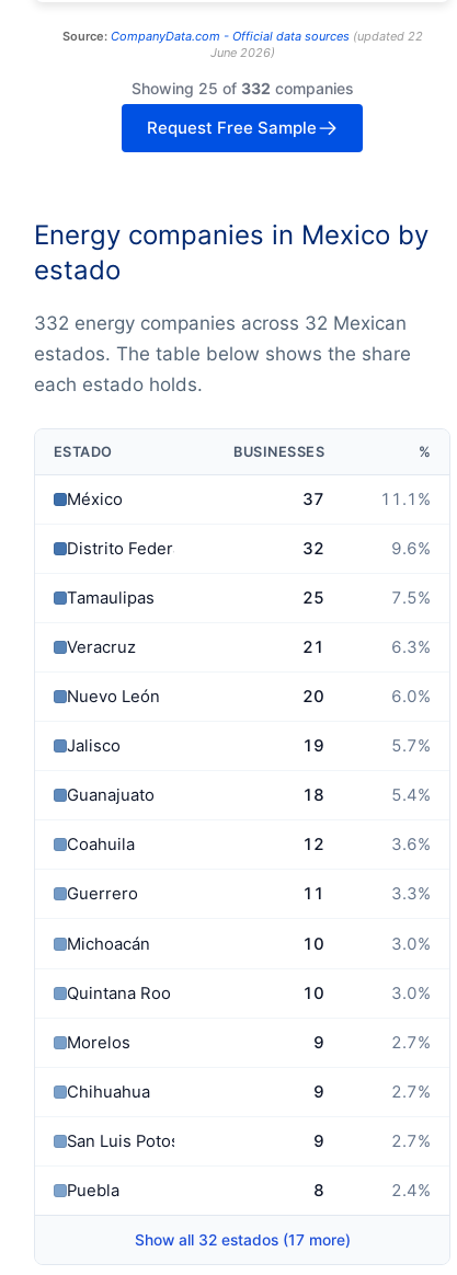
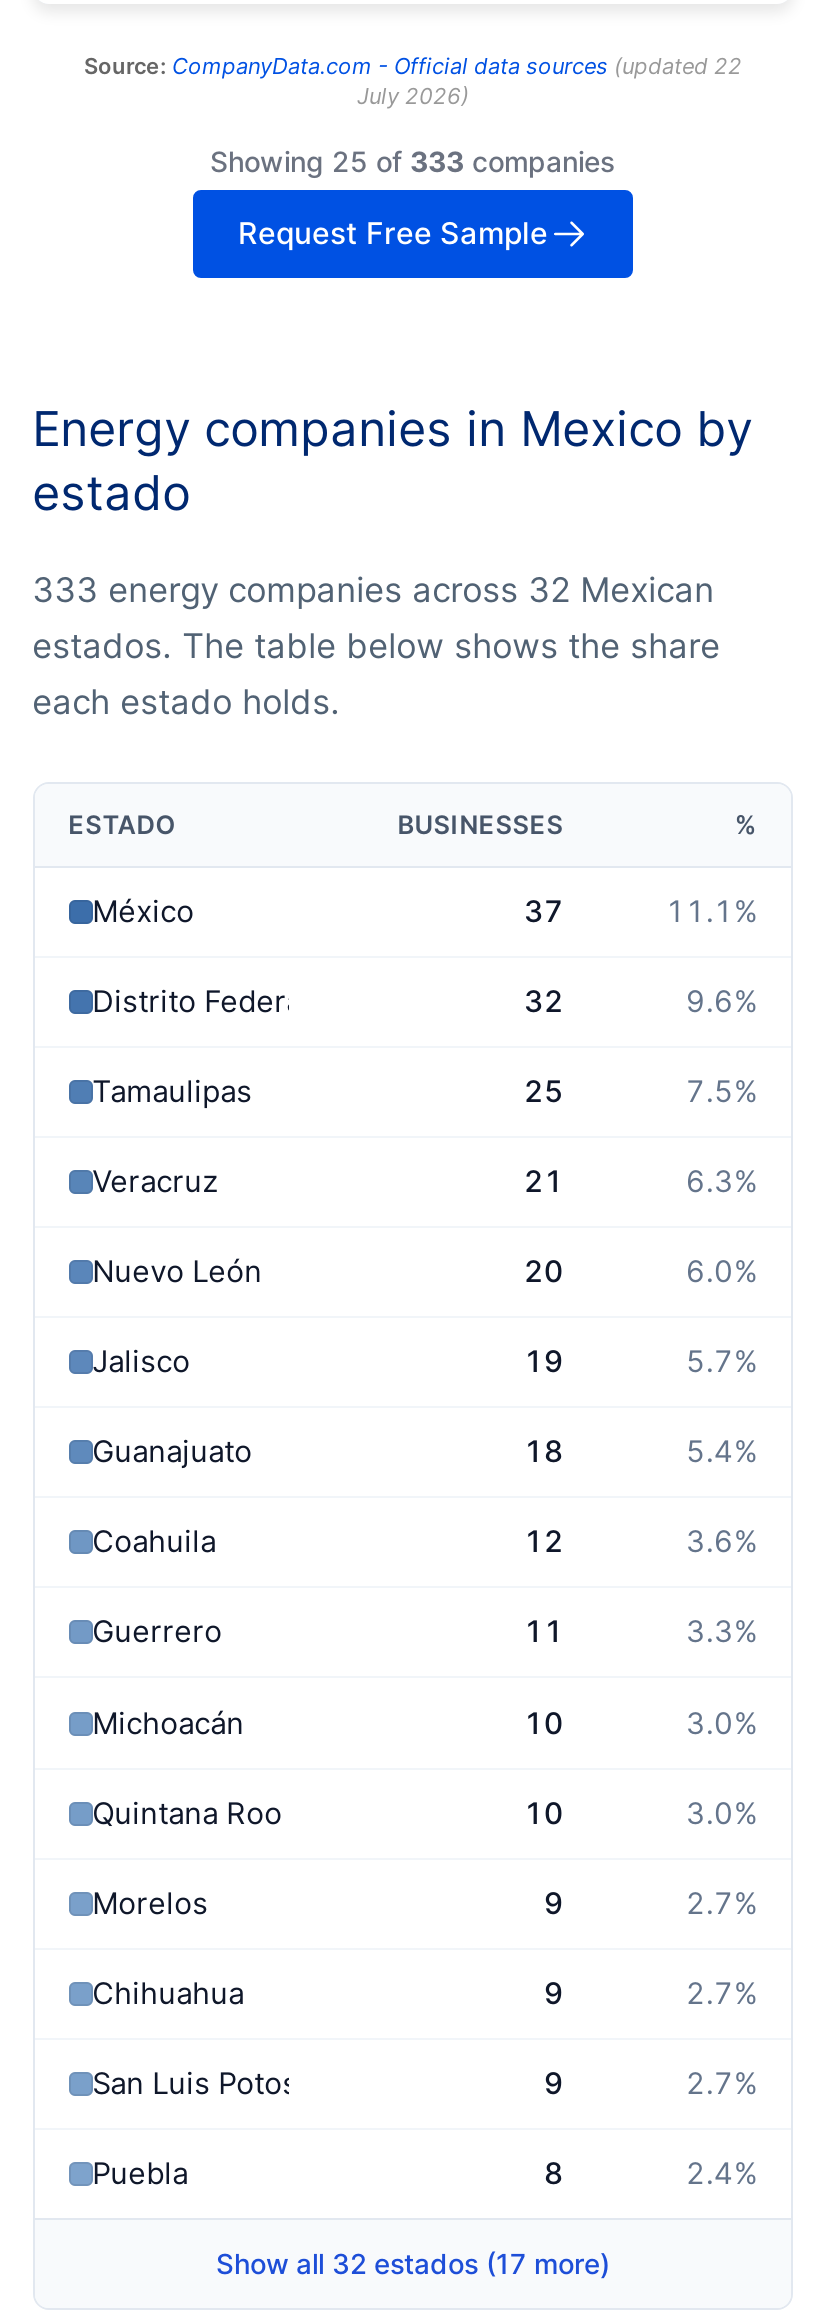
- June 2026)
+ July 2026)

- Showing 25 of 332 companies
+ Showing 25 of 333 companies

- 332 energy companies across 32 Mexican
+ 333 energy companies across 32 Mexican
